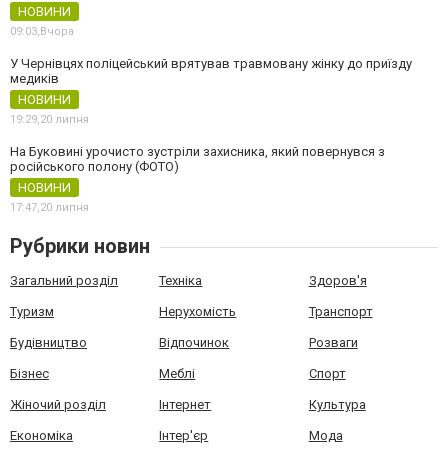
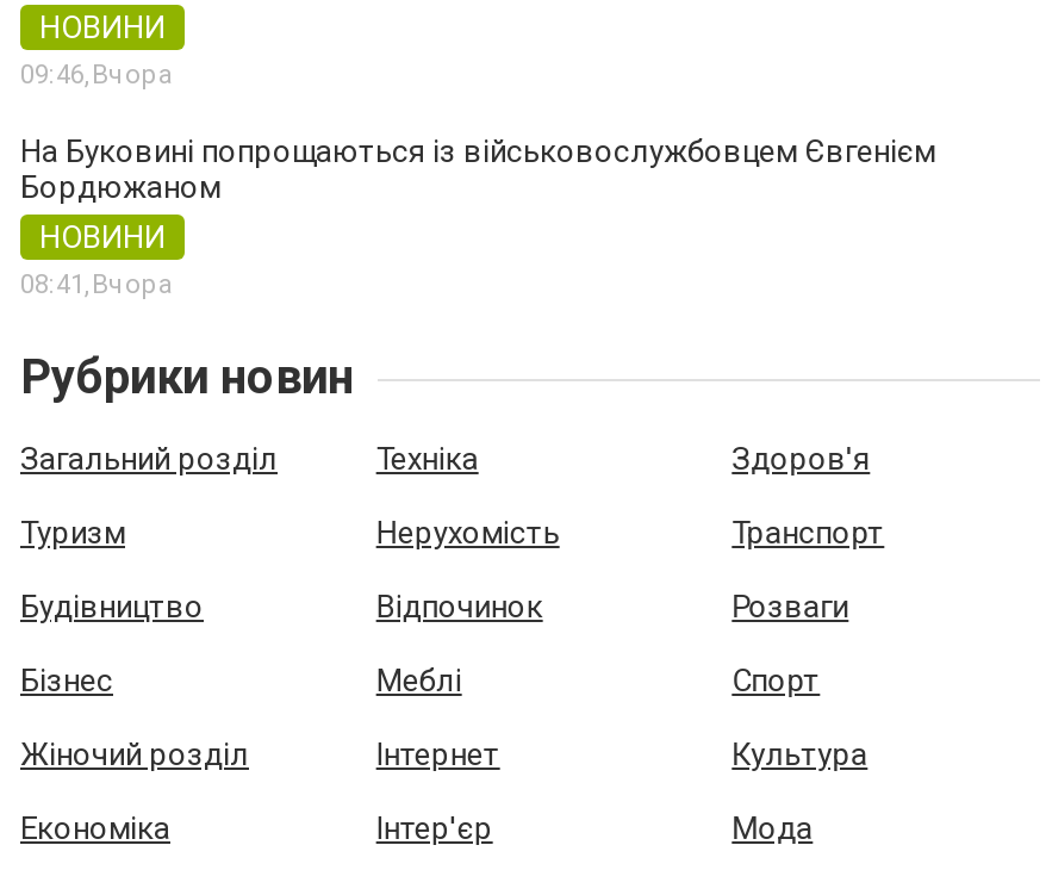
- 09:03, Вчора
+ 09:46, Вчора

- У Чернівцях поліцейський врятував травмовану жінку до приїзду
- медиків
+ На Буковині попрощаються із військовослужбовцем Євгенієм
+ Бордюжаном

- 19:29,20 липня
- На Буковині урочисто зустріли захисника, який повернувся з
- російського полону (ФОТО)
- НОВИНИ
- 17:47,20 липня
+ 08:41, Вчора
